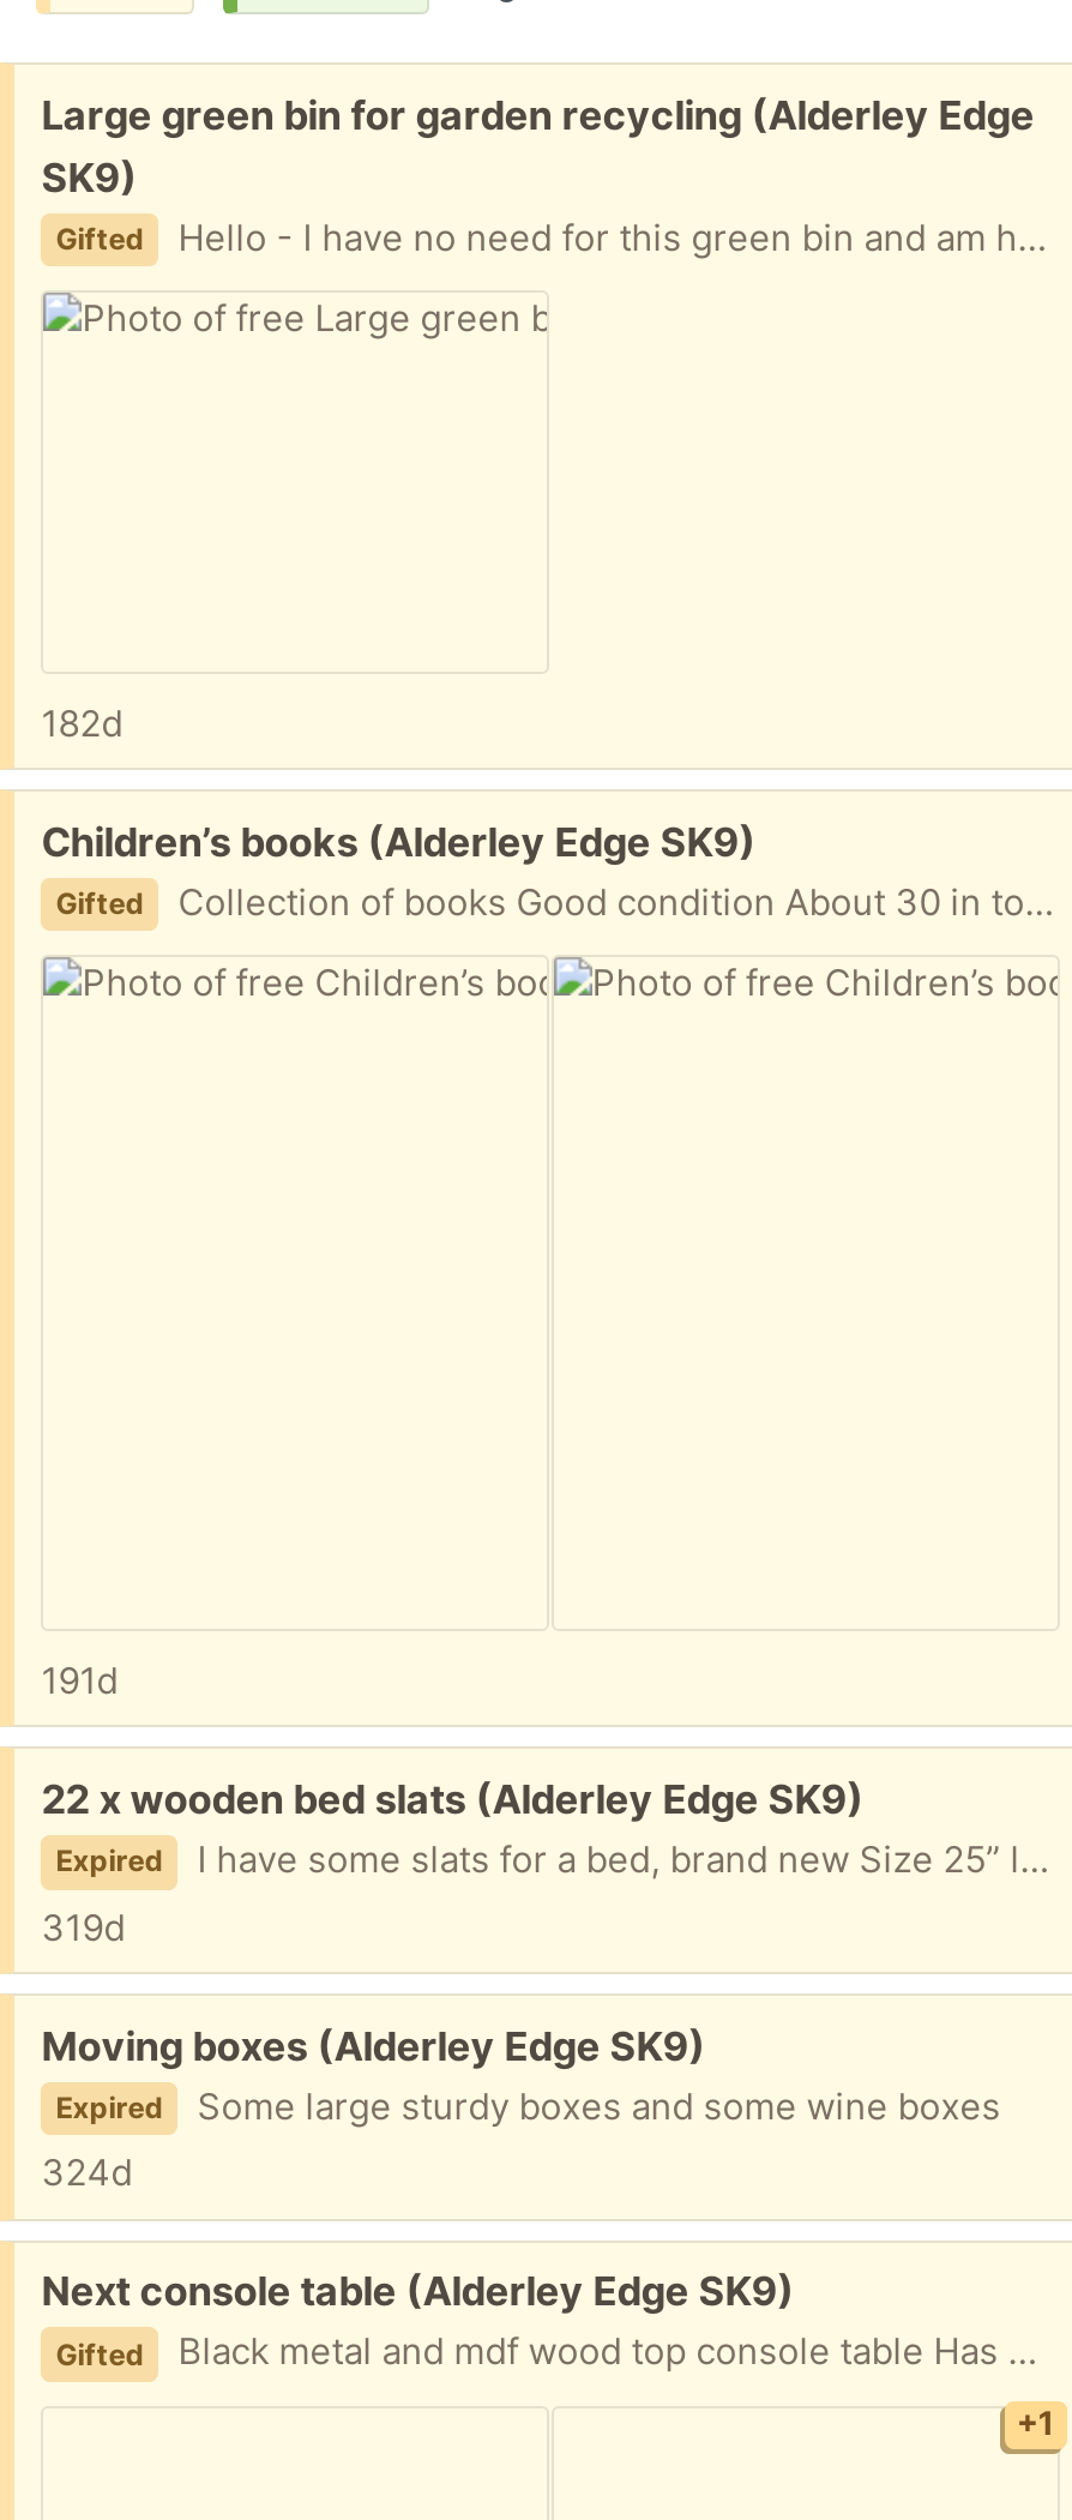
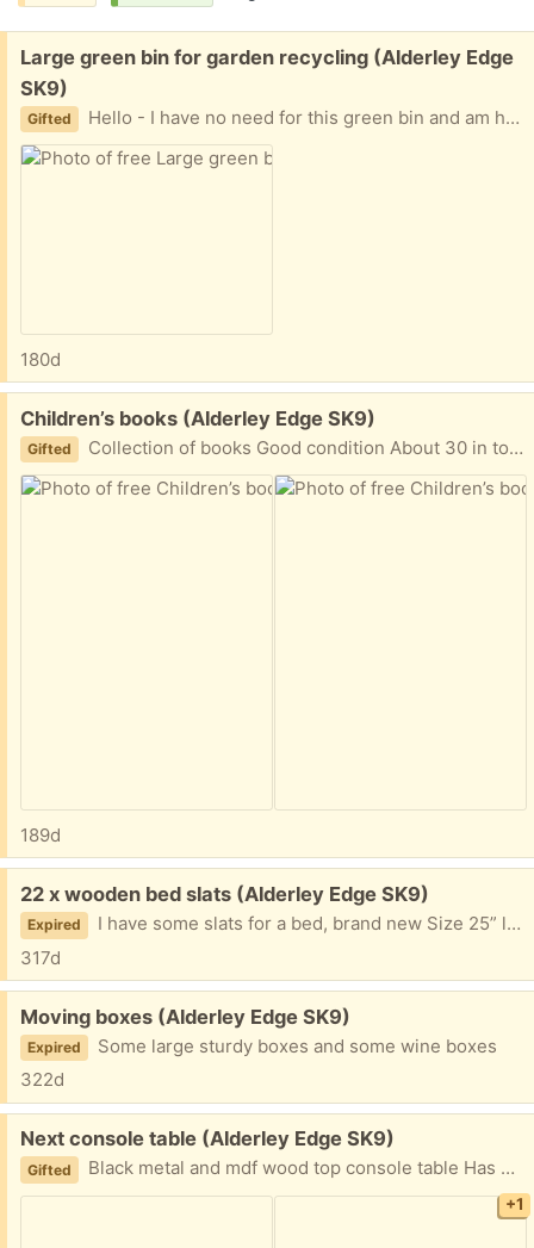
- 182d
+ 180d

- 191d
+ 189d

- 319d
+ 317d

- 324d
+ 322d
